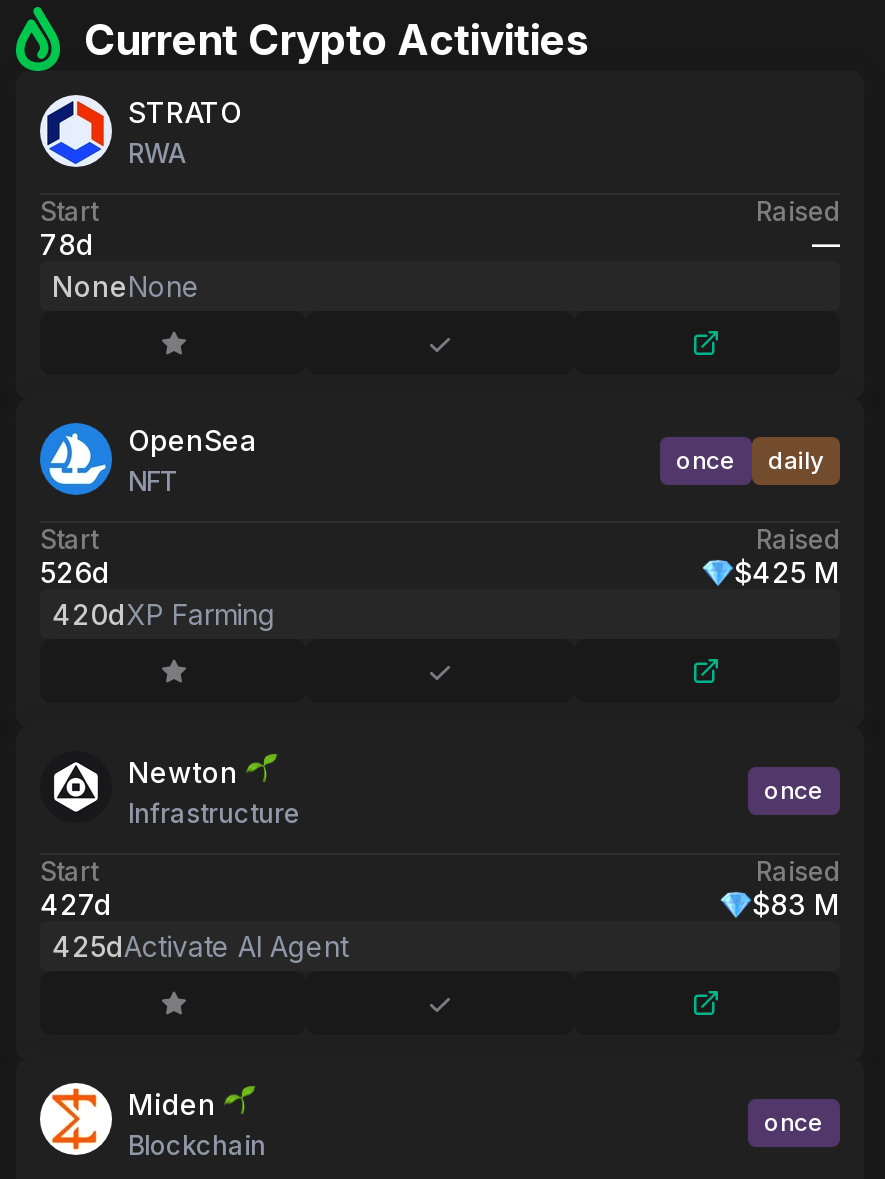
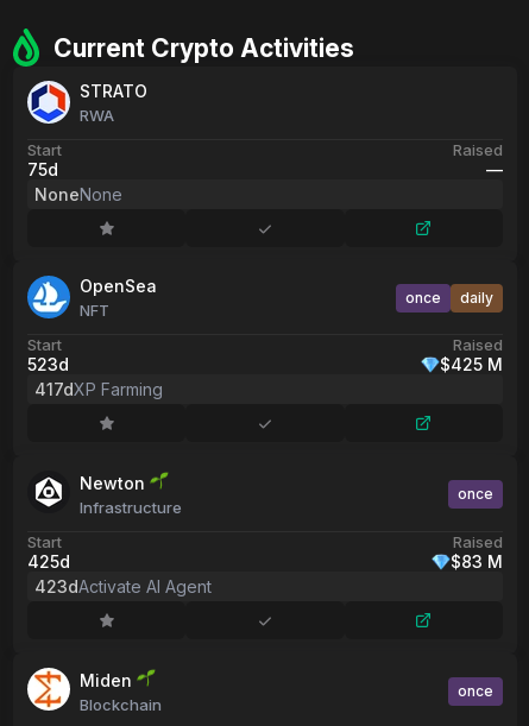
- 78d
+ 75d

- 526d
+ 523d

- 420dXP Farming
+ 417dXP Farming

- 427d
+ 425d

- 425dActivate AI Agent
+ 423dActivate AI Agent
